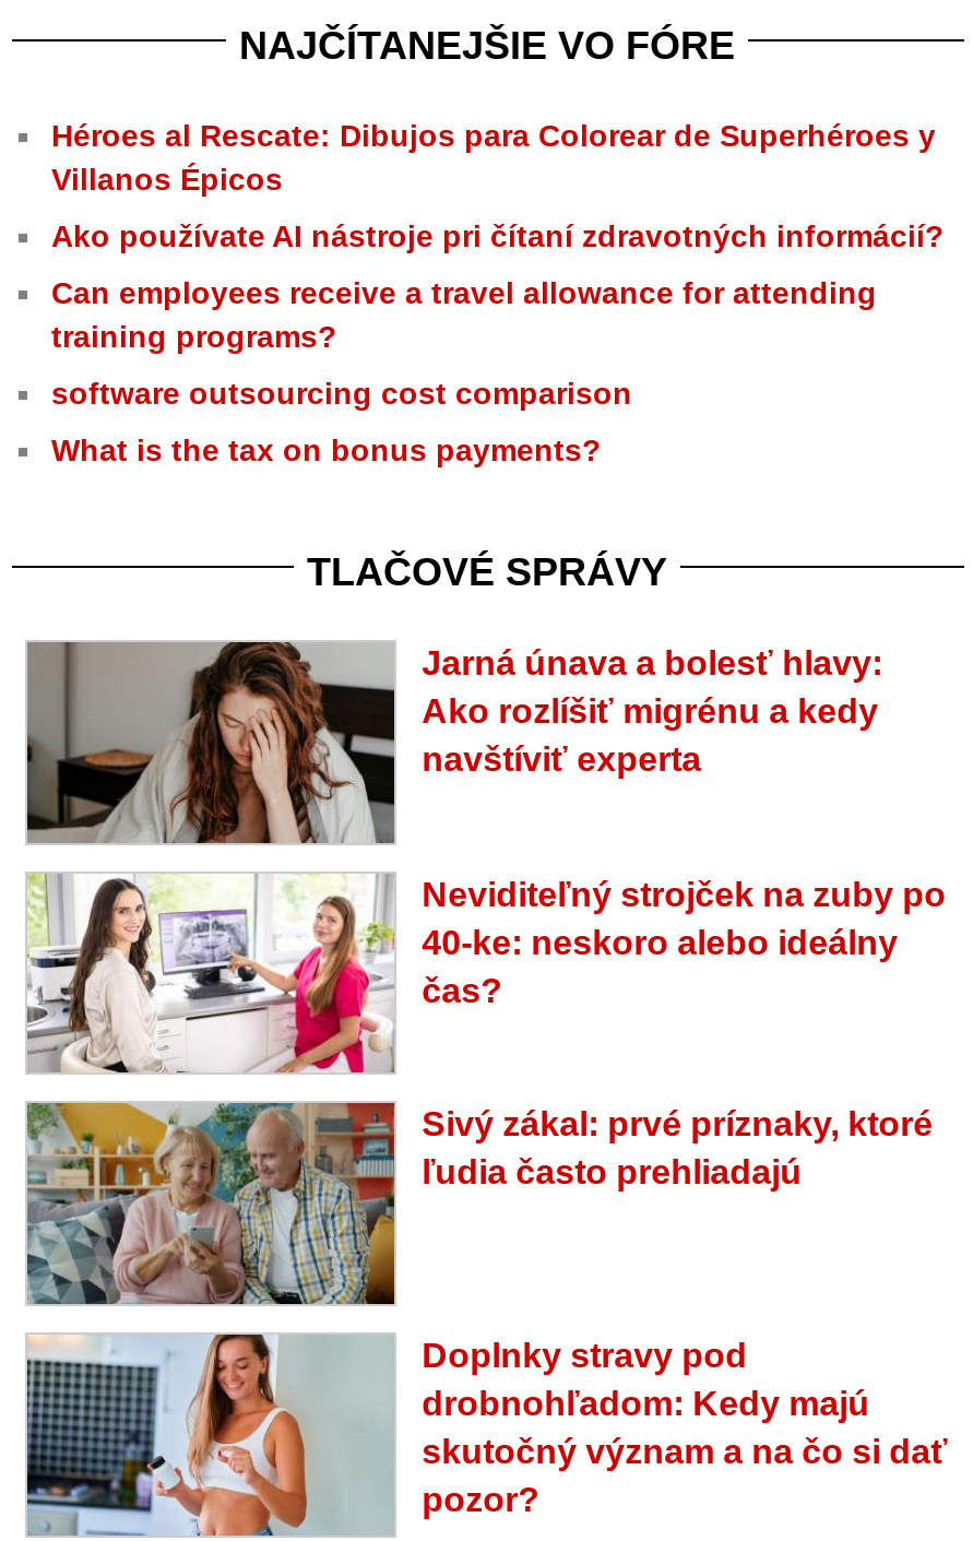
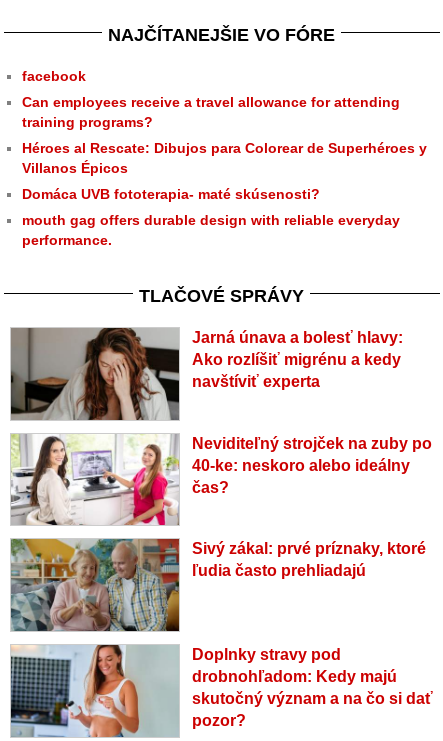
moved down: Héroes al Rescate: Dibujos para Colorear de Superhéroes y | Villanos Épicos

- Ako používate AI nástroje pri čítaní zdravotných informácií?
+ facebook

moved up: Can employees receive a travel allowance for attending | training programs?

- software outsourcing cost comparison
- What is the tax on bonus payments?
+ Domáca UVB fototerapia- maté skúsenosti?
+ mouth gag offers durable design with reliable everyday
+ performance.
